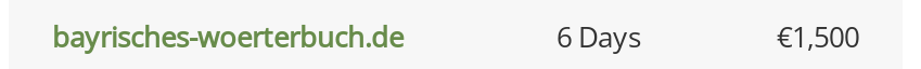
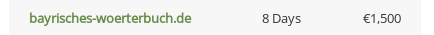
- 6 Days
+ 8 Days
